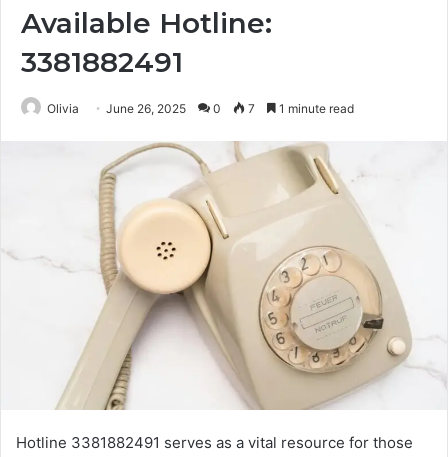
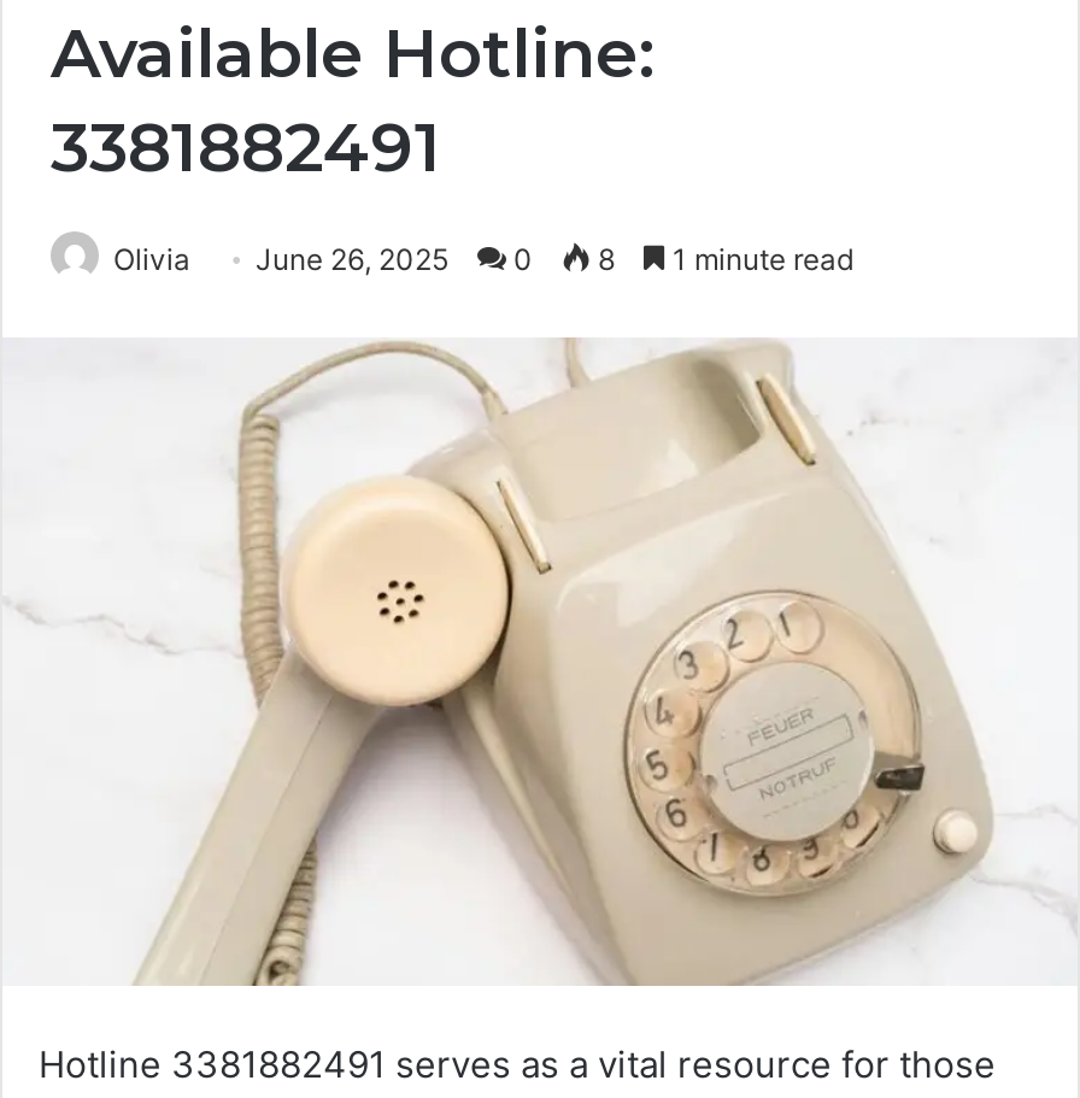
- Olivia June 26, 2025 0 7 1 minute read
+ Olivia June 26, 2025 0 8 1 minute read
